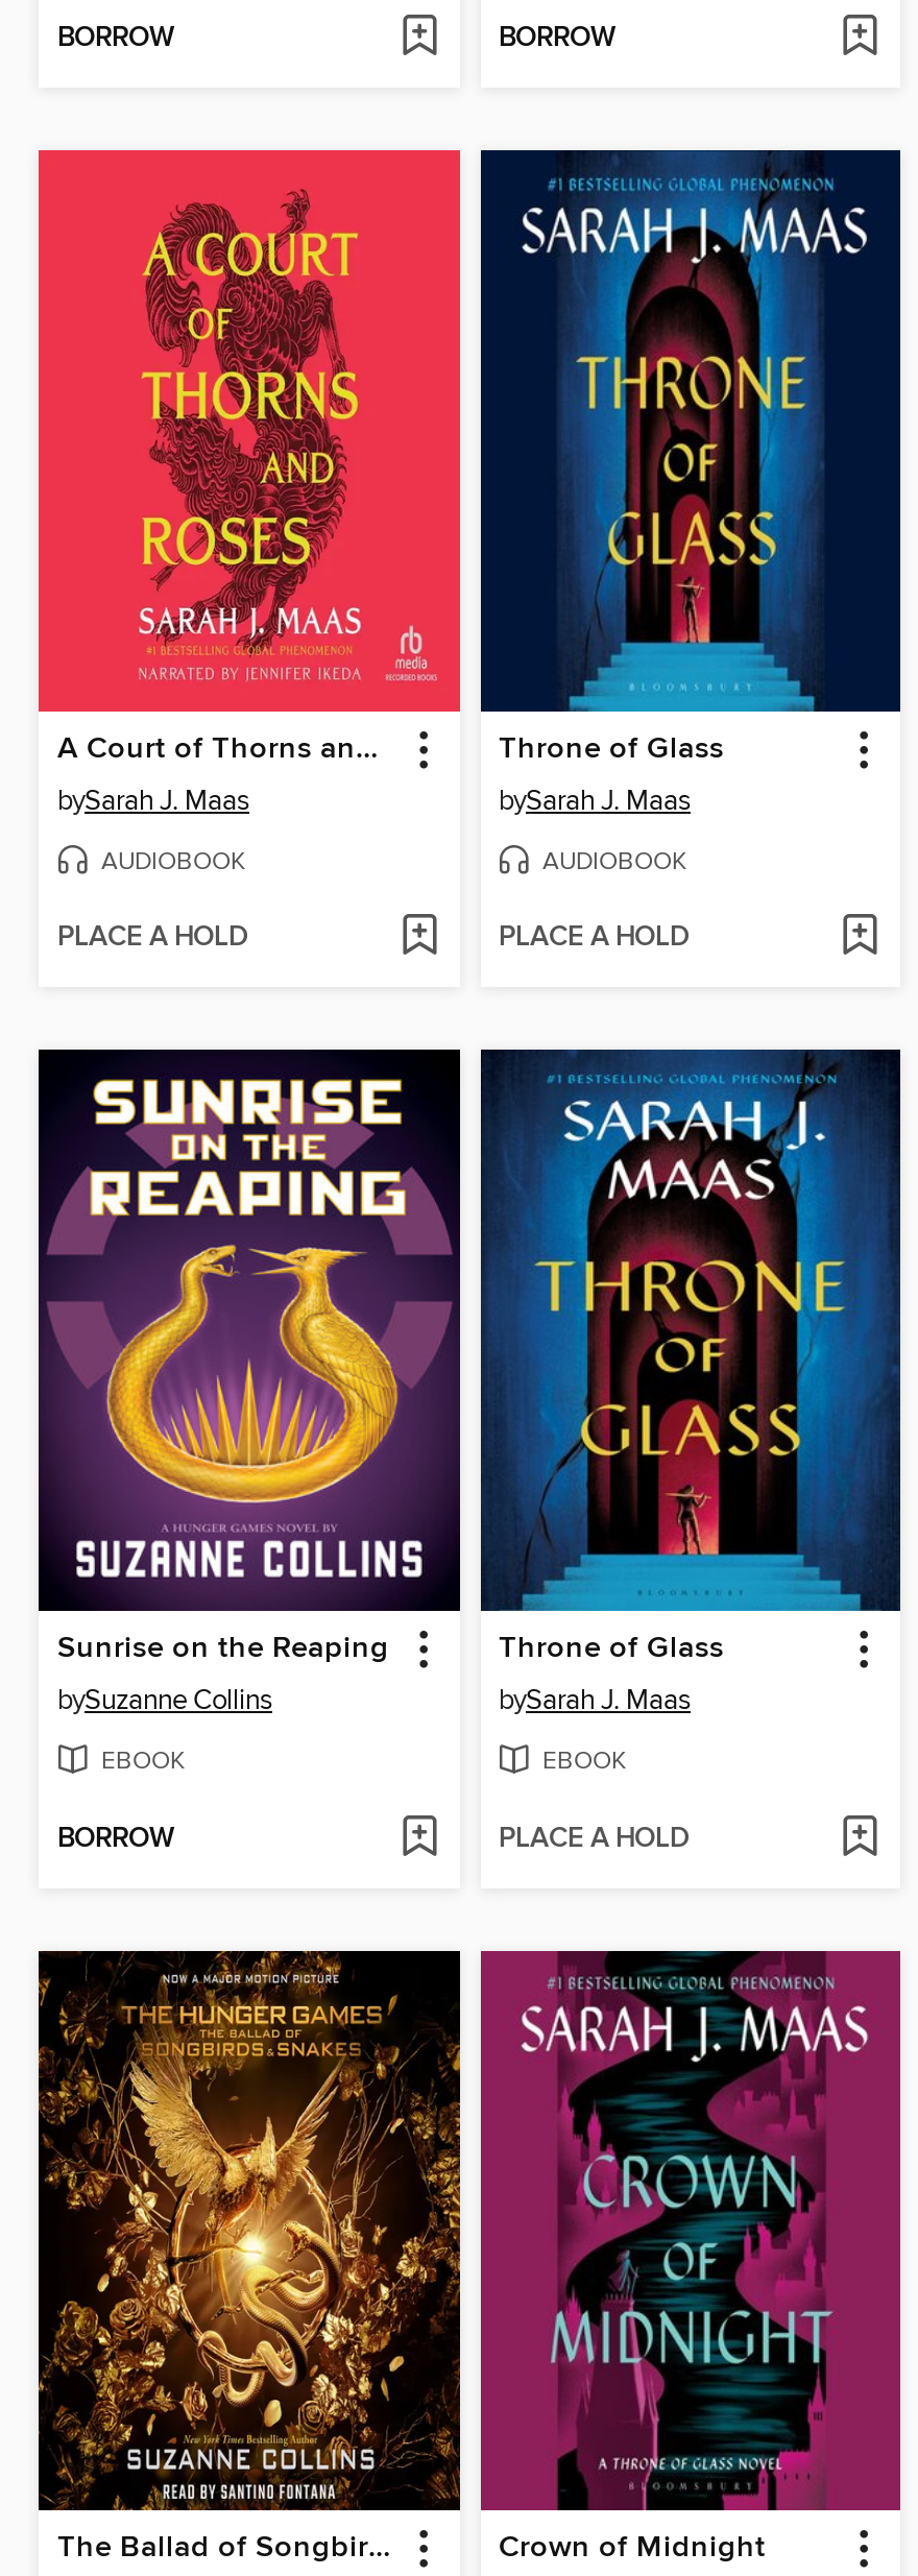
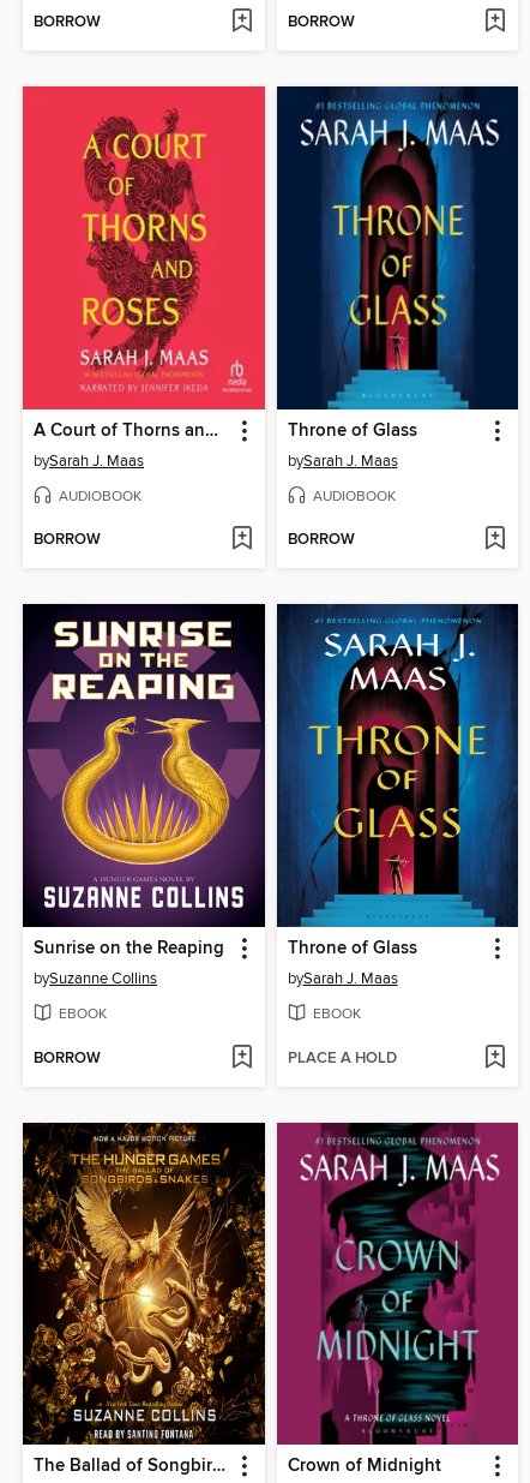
- PLACE A HOLD
+ BORROW

- PLACE A HOLD
+ BORROW
